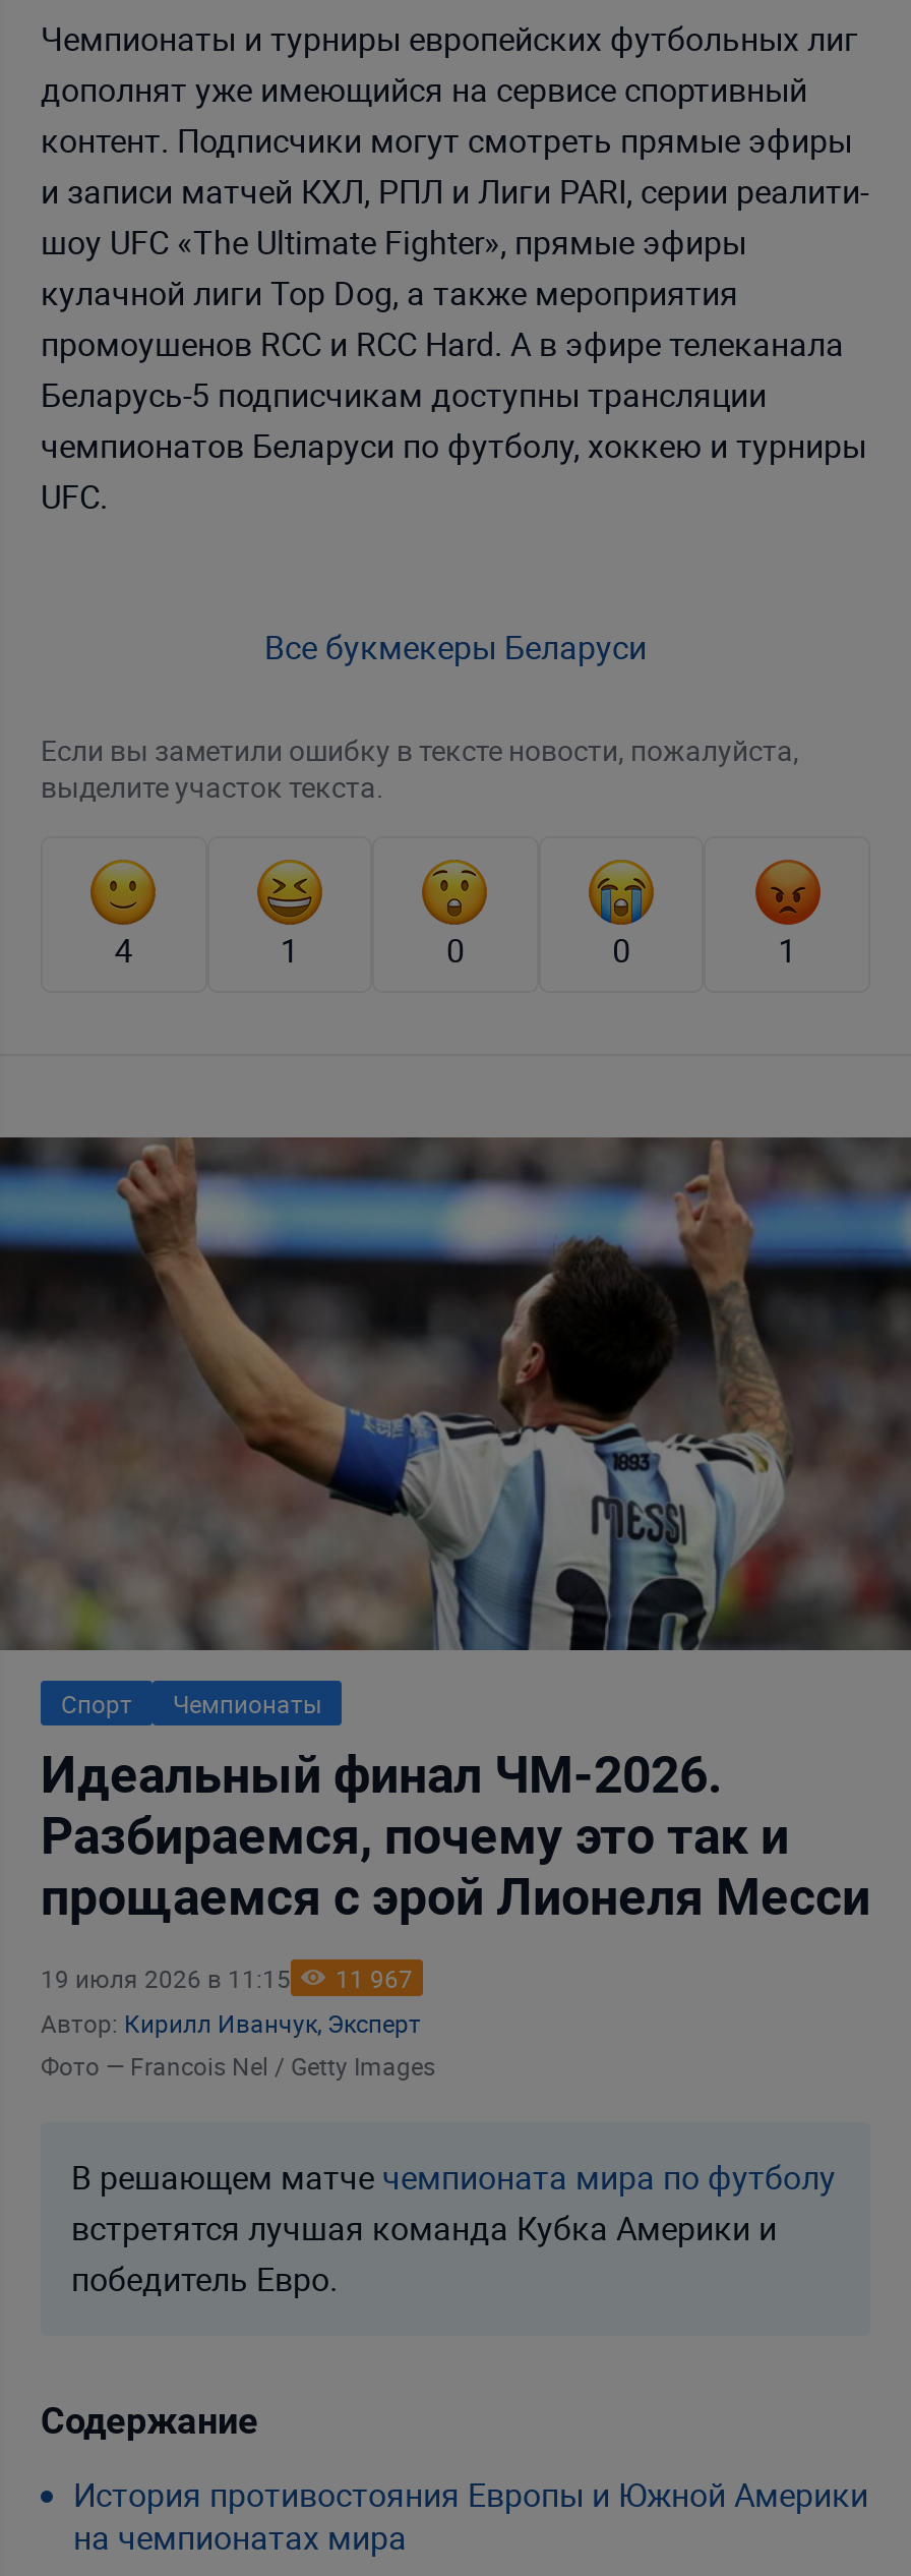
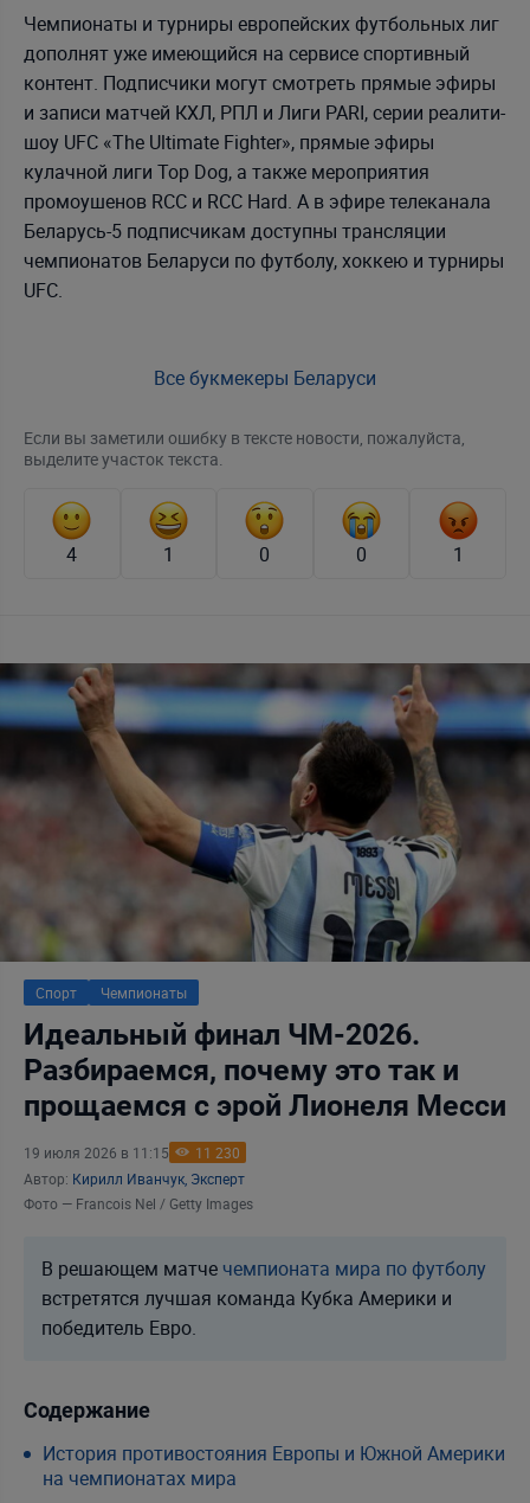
- 19 июля 2026 в 11:15 11 967
+ 19 июля 2026 в 11:15 11 230
